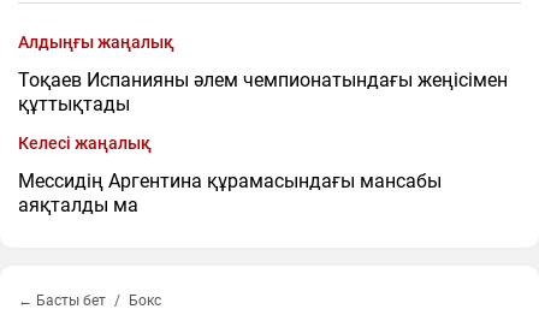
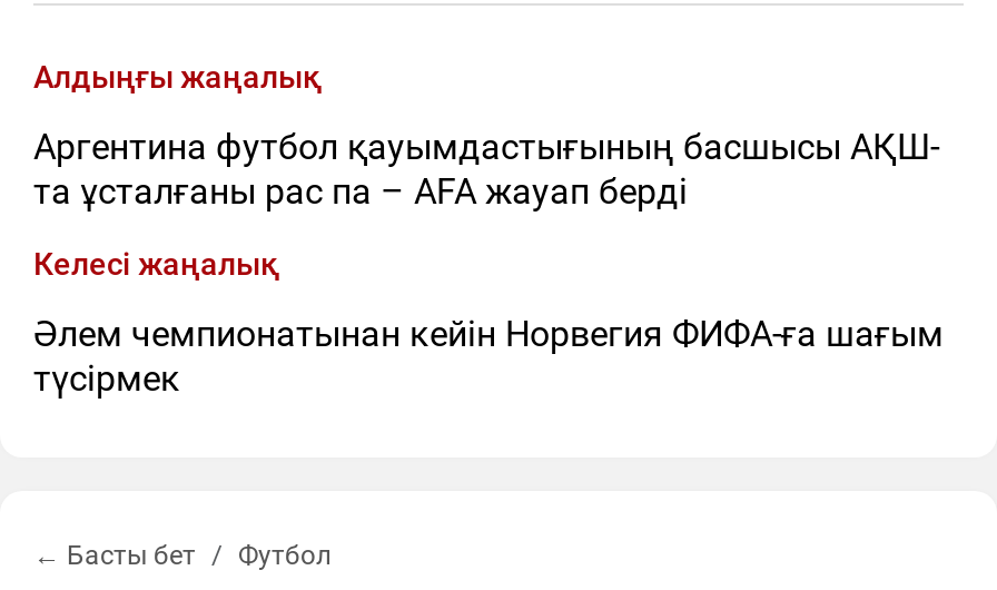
- Тоқаев Испанияны әлем чемпионатындағы жеңісімен
- құттықтады
+ Аргентина футбол қауымдастығының басшысы АҚШ-
+ та ұсталғаны рас па – AFA жауап берді

- Мессидің Аргентина құрамасындағы мансабы
- аяқталды ма
+ Әлем чемпионатынан кейін Норвегия ФИФА-ға шағым
+ түсірмек

- Бокс
+ Футбол
